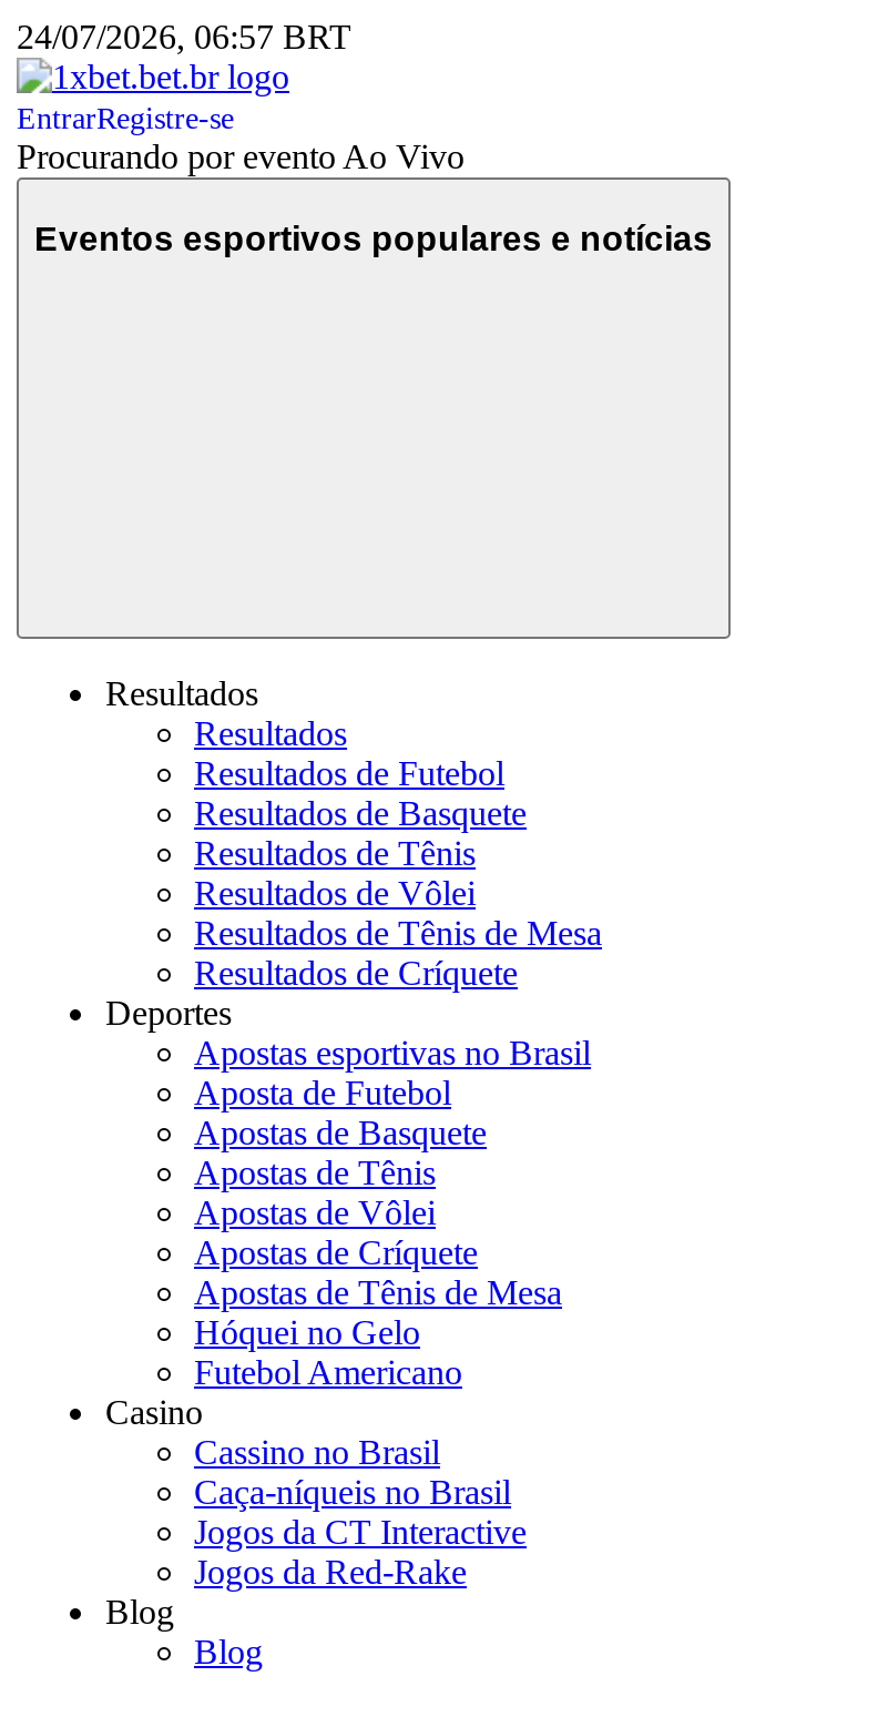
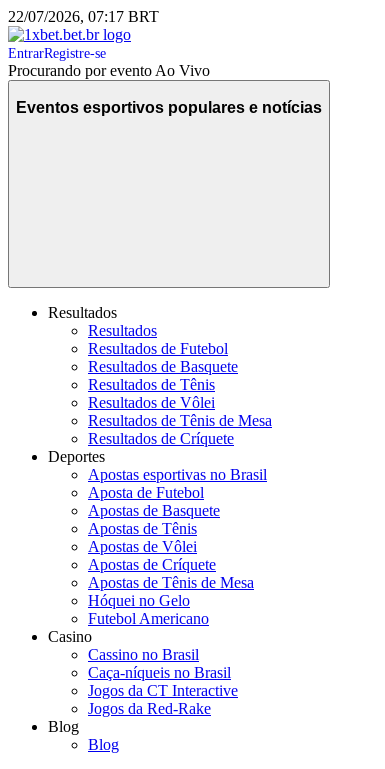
- 24/07/2026, 06:57 BRT
+ 22/07/2026, 07:17 BRT
